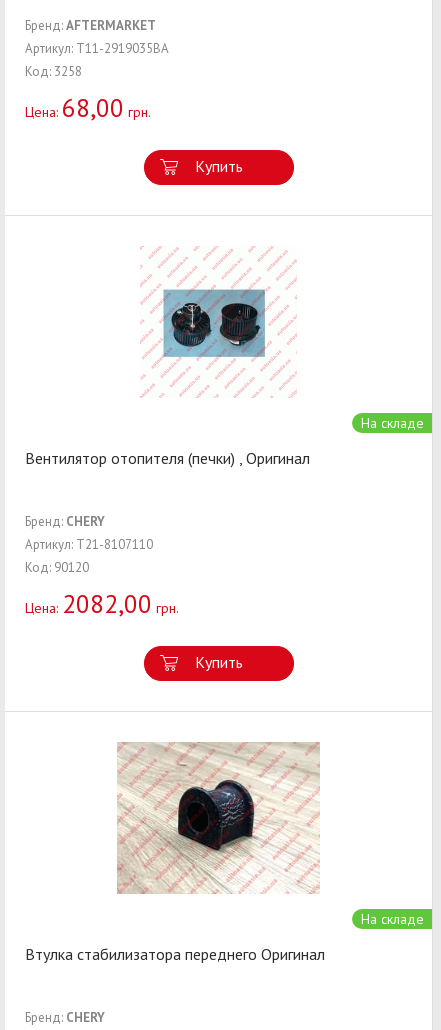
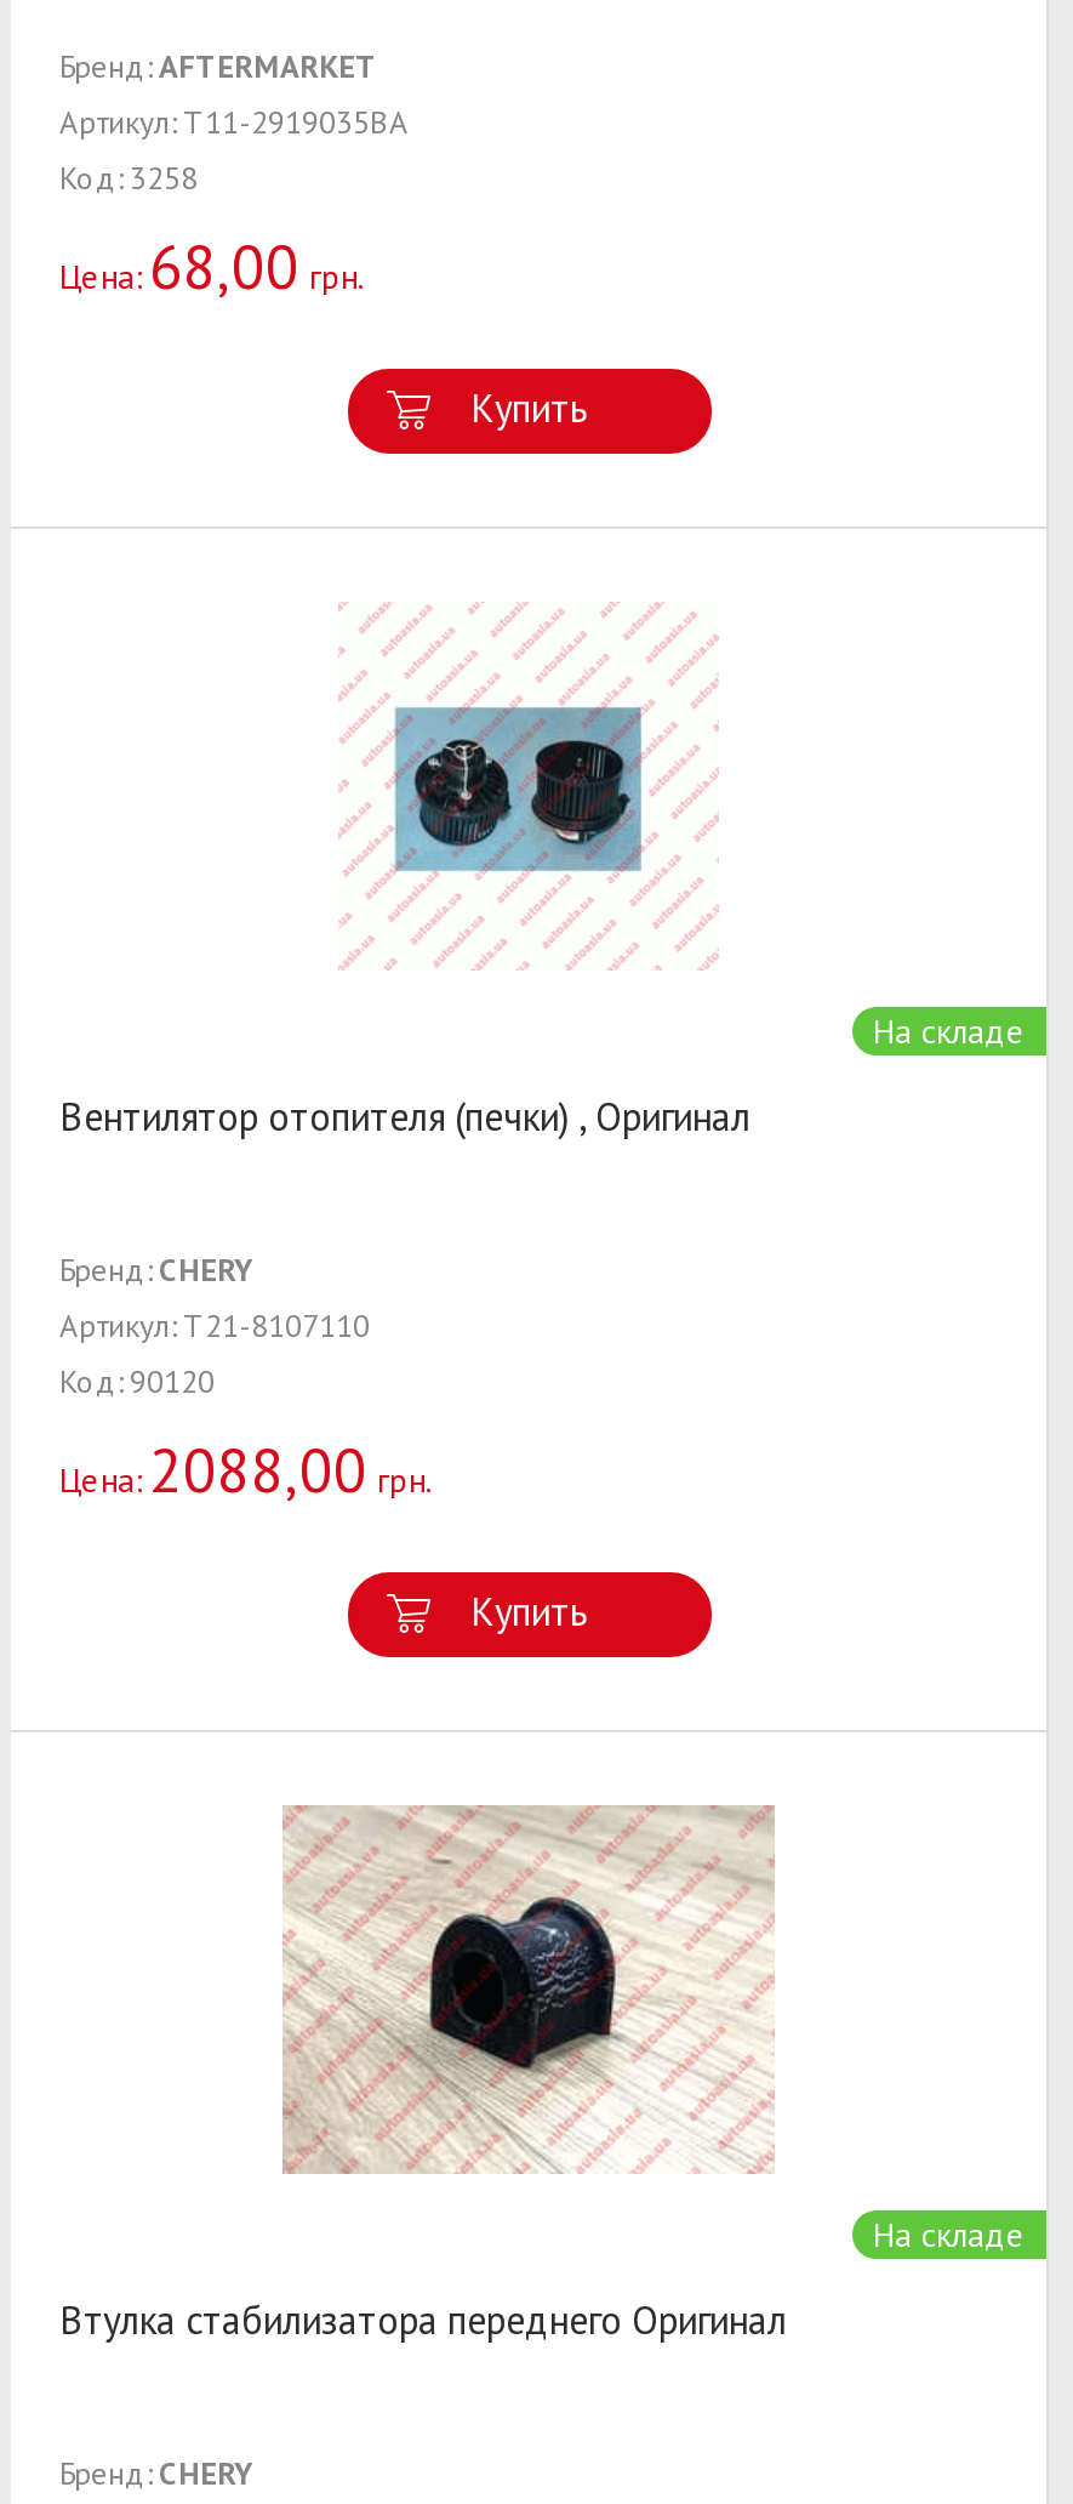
- Цена:2082,00 грн.
+ Цена:2088,00 грн.
